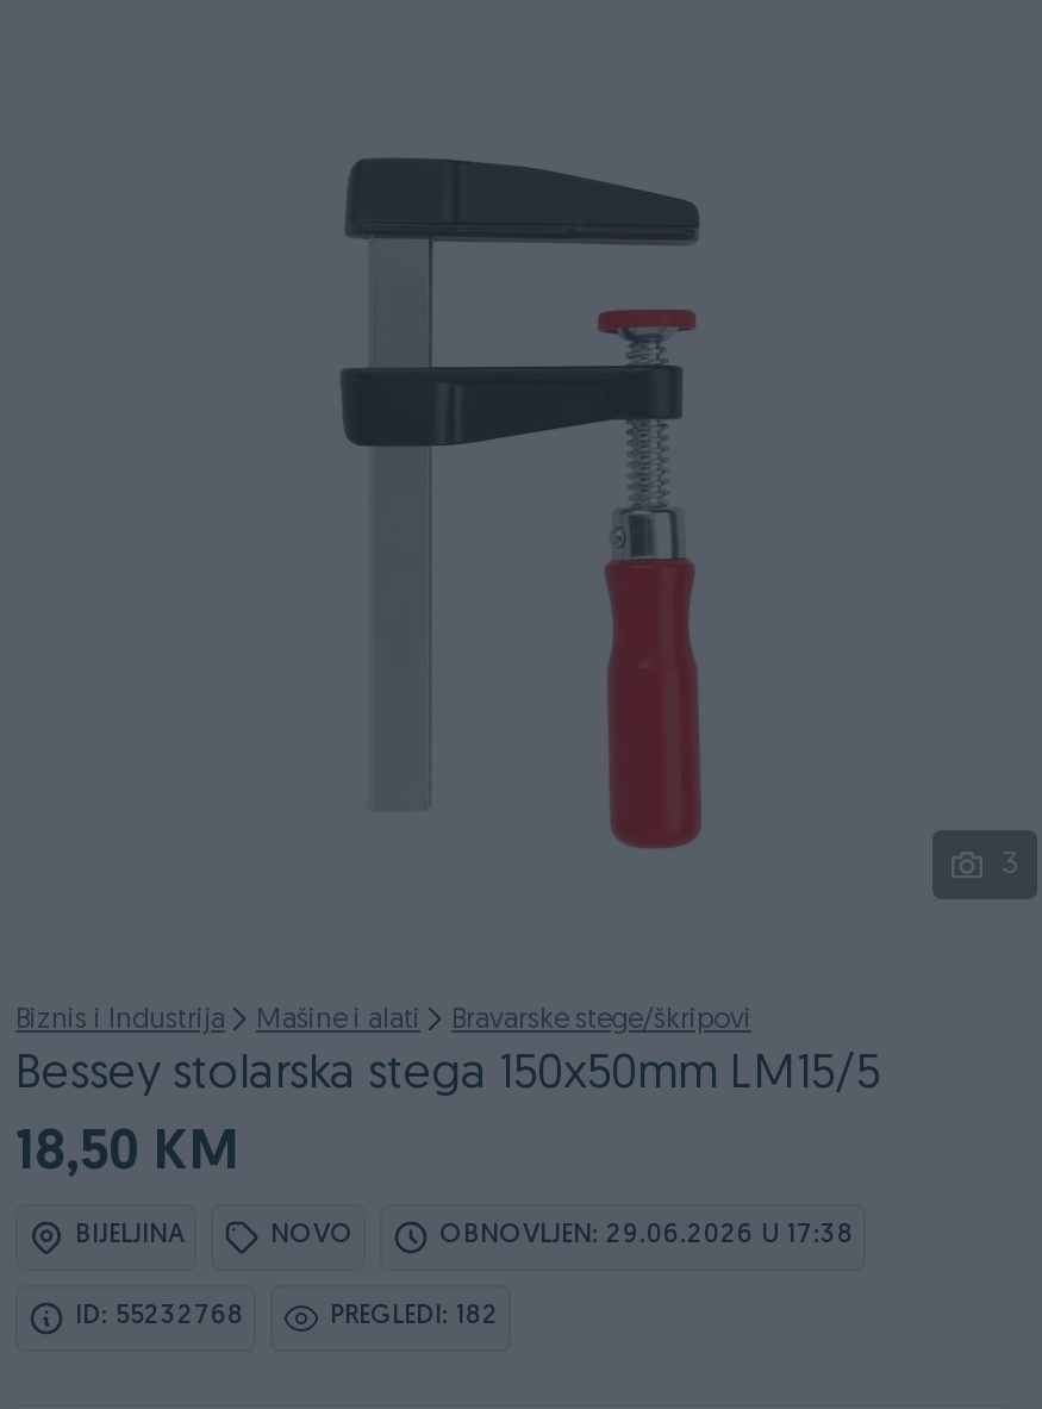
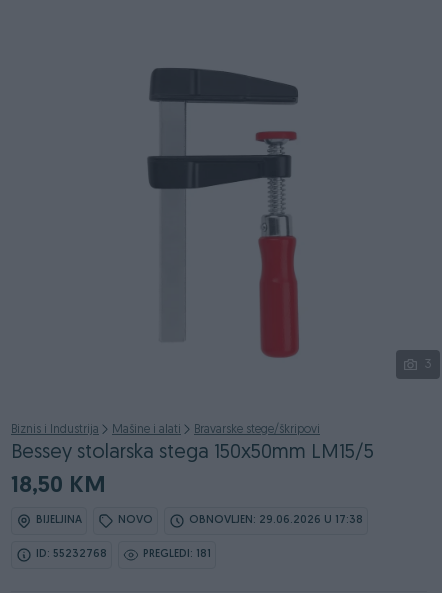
- PREGLEDI: 182
+ PREGLEDI: 181
